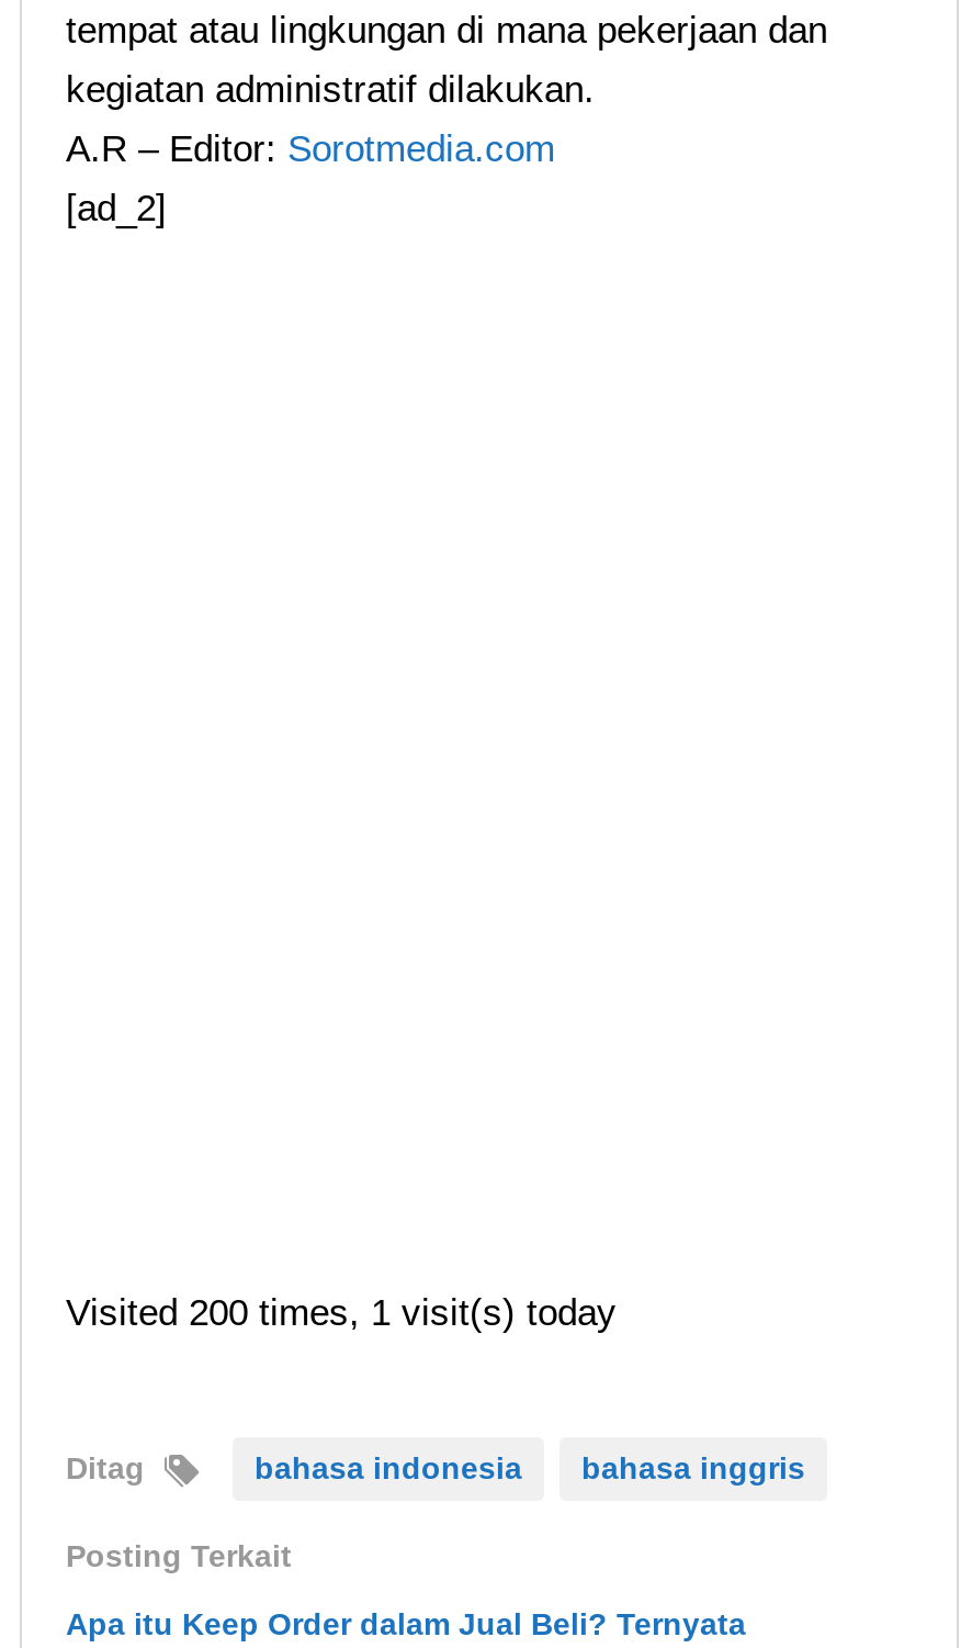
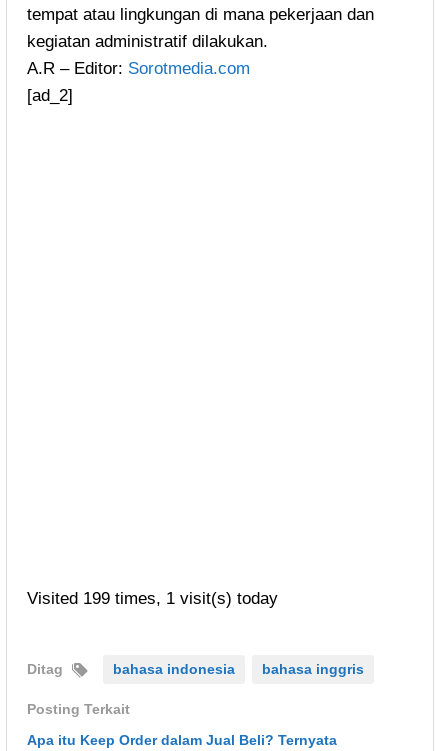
- Visited 200 times, 1 visit(s) today
+ Visited 199 times, 1 visit(s) today
